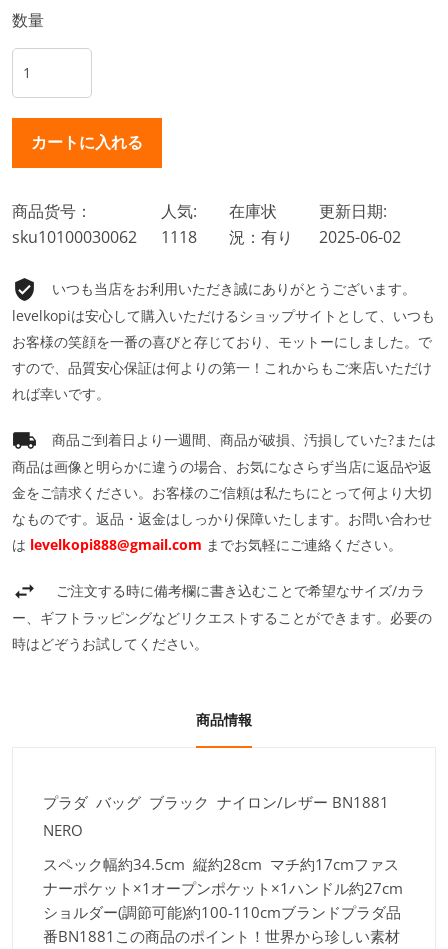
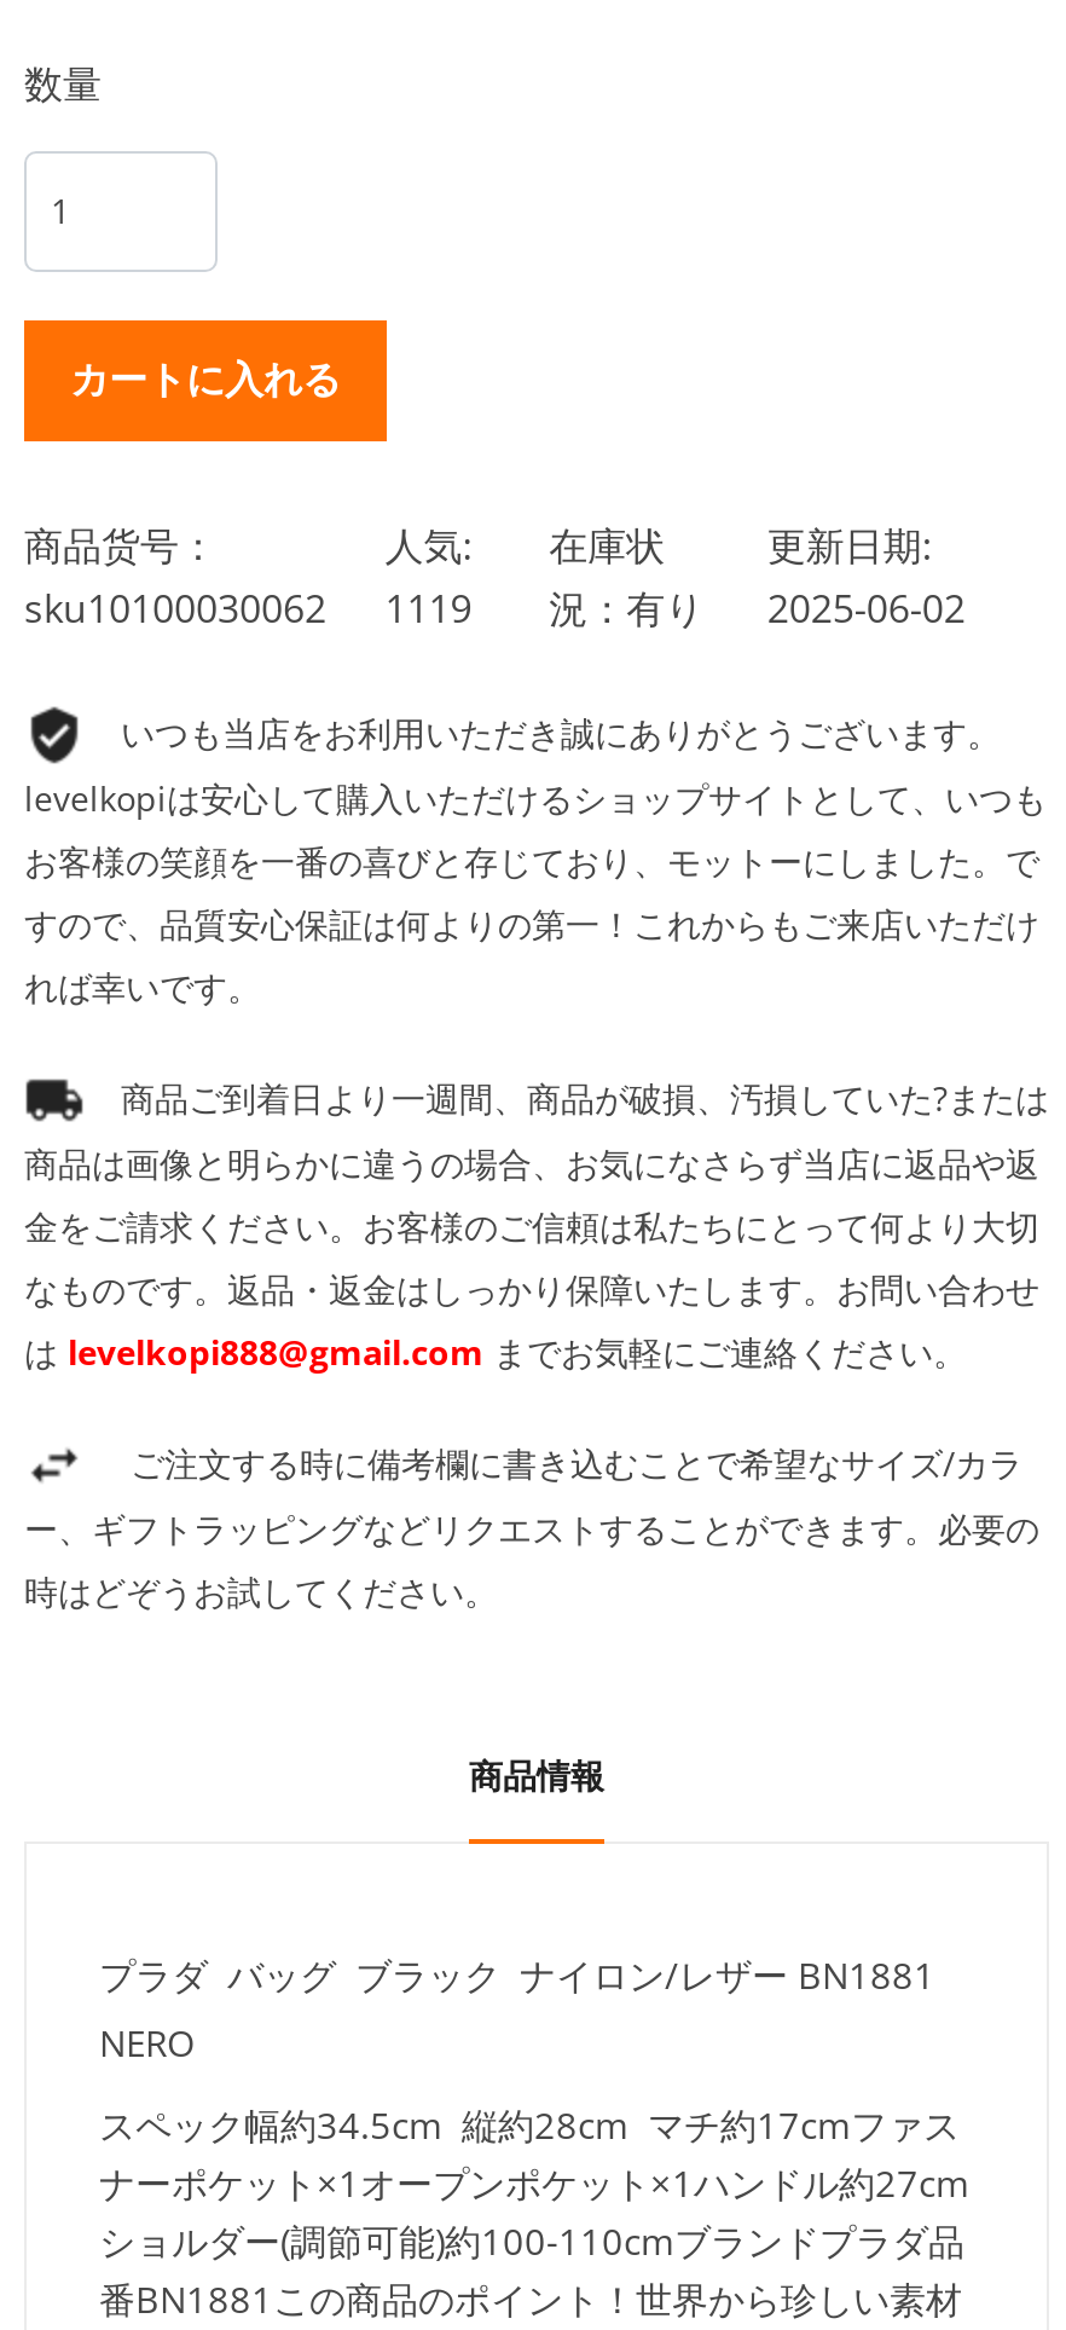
- sku10100030062 1118 況：有り 2025-06-02
+ sku10100030062 1119 況：有り 2025-06-02
